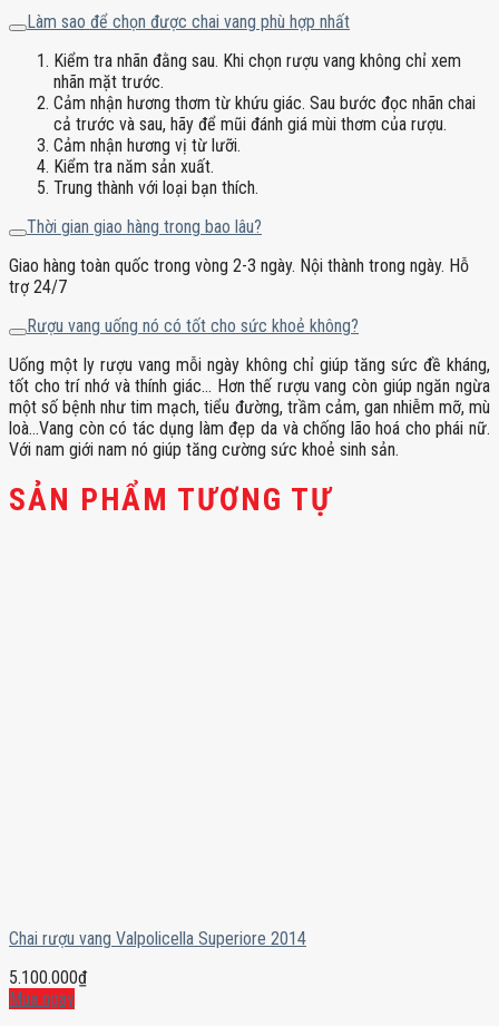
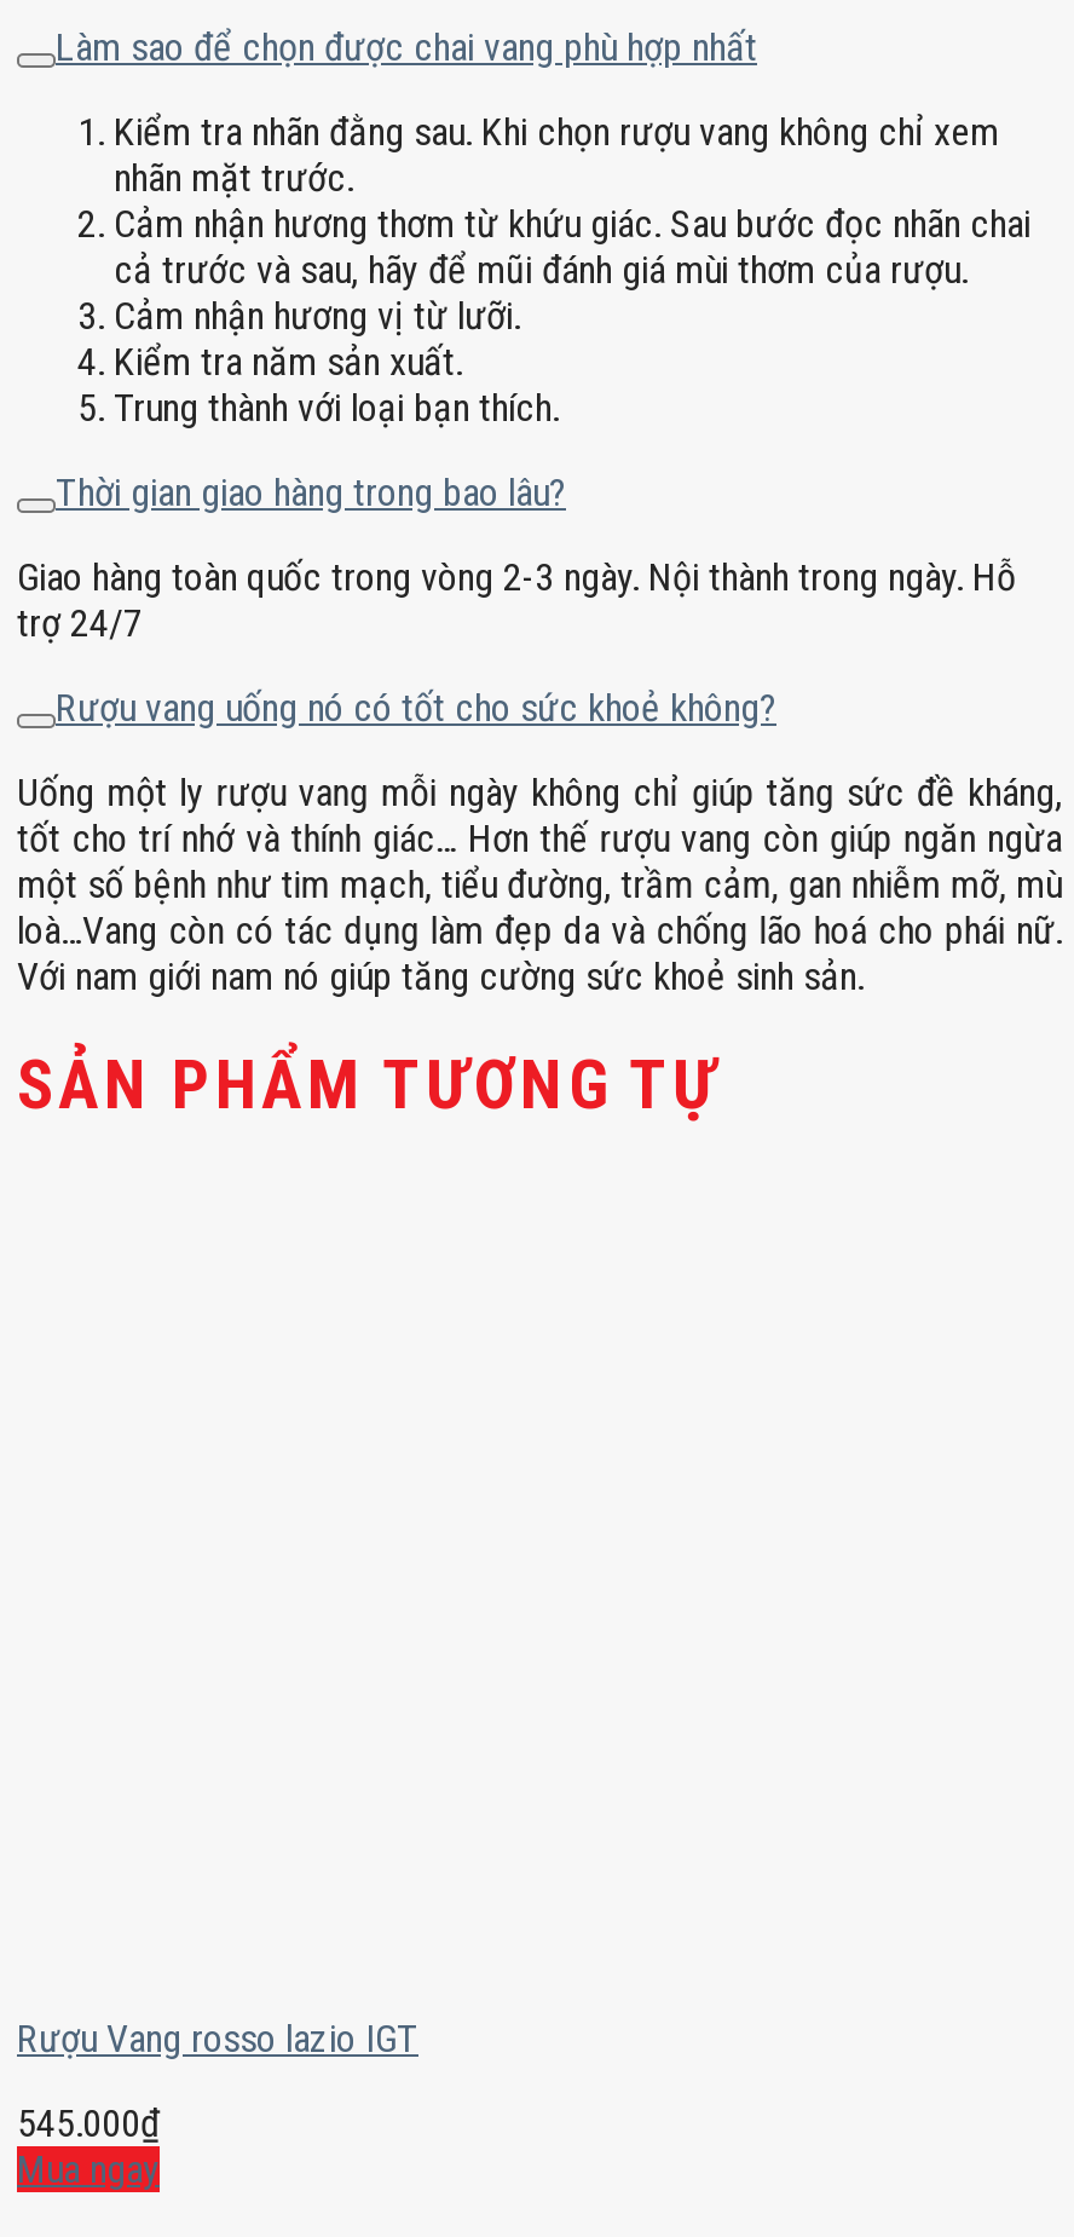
- Chai rượu vang Valpolicella Superiore 2014
+ Rượu Vang rosso lazio IGT

- 5.100.000₫
+ 545.000₫
